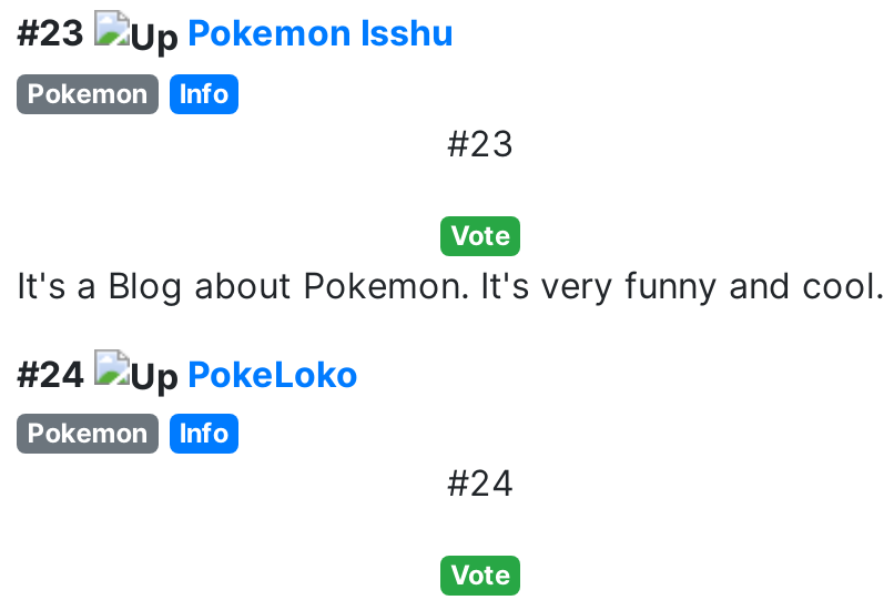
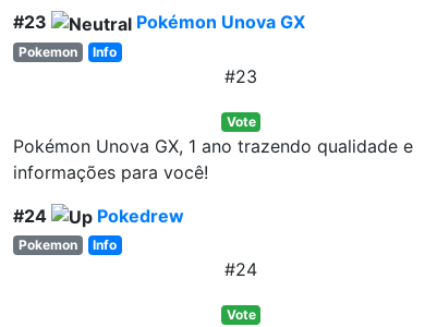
- Pokemon Isshu
+ Pokémon Unova GX

- It's a Blog about Pokemon. It's very funny and cool.
+ Pokémon Unova GX, 1 ano trazendo qualidade e
+ informações para você!

- PokeLoko
+ Pokedrew
